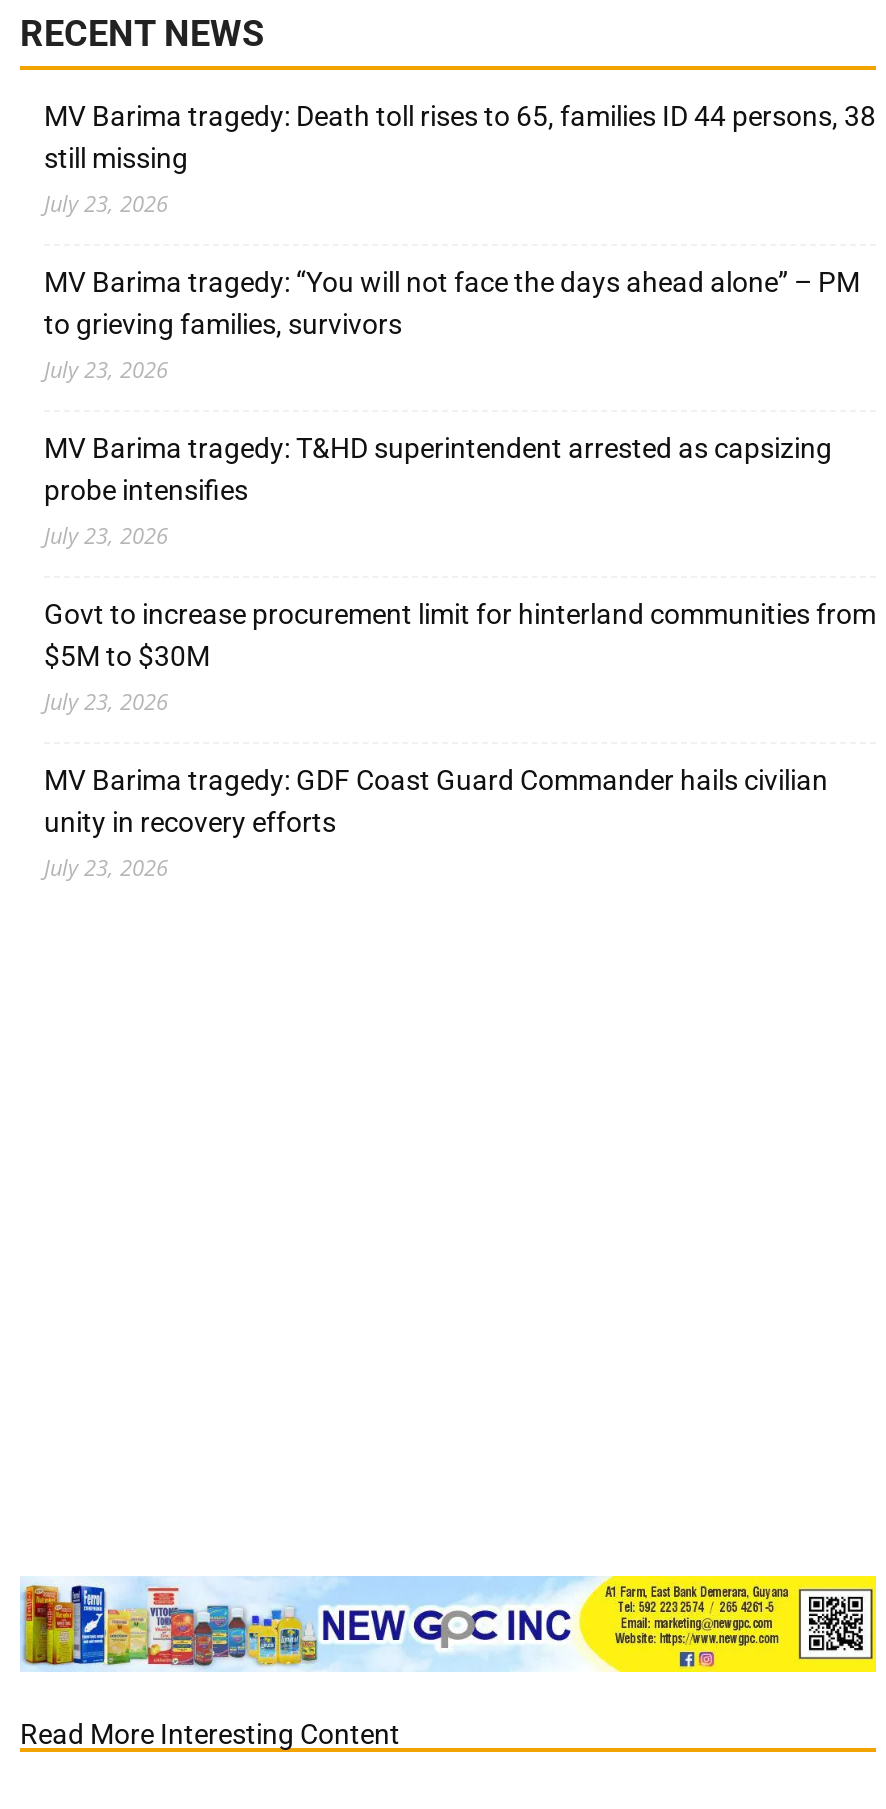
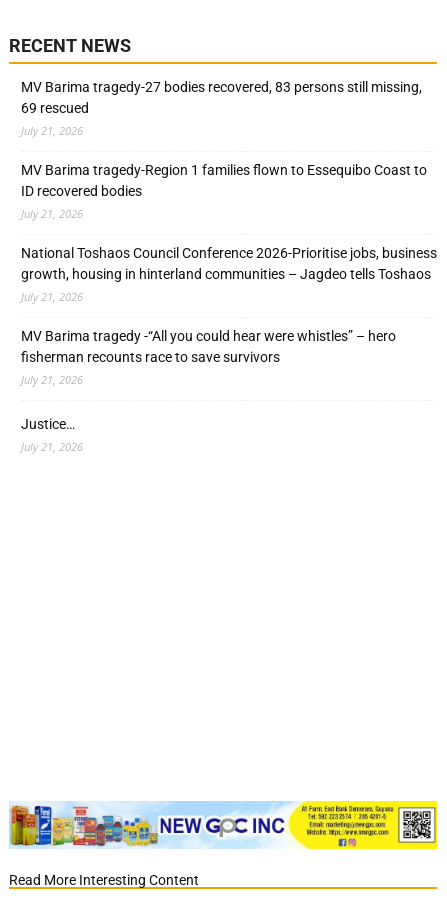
- MV Barima tragedy: Death toll rises to 65, families ID 44 persons, 38
- still missing
- July 23, 2026
+ MV Barima tragedy-27 bodies recovered, 83 persons still missing,
+ 69 rescued
+ July 21, 2026

- MV Barima tragedy: “You will not face the days ahead alone” – PM
- to grieving families, survivors
- July 23, 2026
+ MV Barima tragedy-Region 1 families flown to Essequibo Coast to
+ ID recovered bodies
+ July 21, 2026

- MV Barima tragedy: T&HD superintendent arrested as capsizing
- probe intensifies
- July 23, 2026
+ National Toshaos Council Conference 2026-Prioritise jobs, business
+ growth, housing in hinterland communities – Jagdeo tells Toshaos
+ July 21, 2026

- Govt to increase procurement limit for hinterland communities from
- $5M to $30M
- July 23, 2026
+ MV Barima tragedy -“All you could hear were whistles” – hero
+ fisherman recounts race to save survivors
+ July 21, 2026

- MV Barima tragedy: GDF Coast Guard Commander hails civilian
- unity in recovery efforts
- July 23, 2026
+ Justice…
+ July 21, 2026
